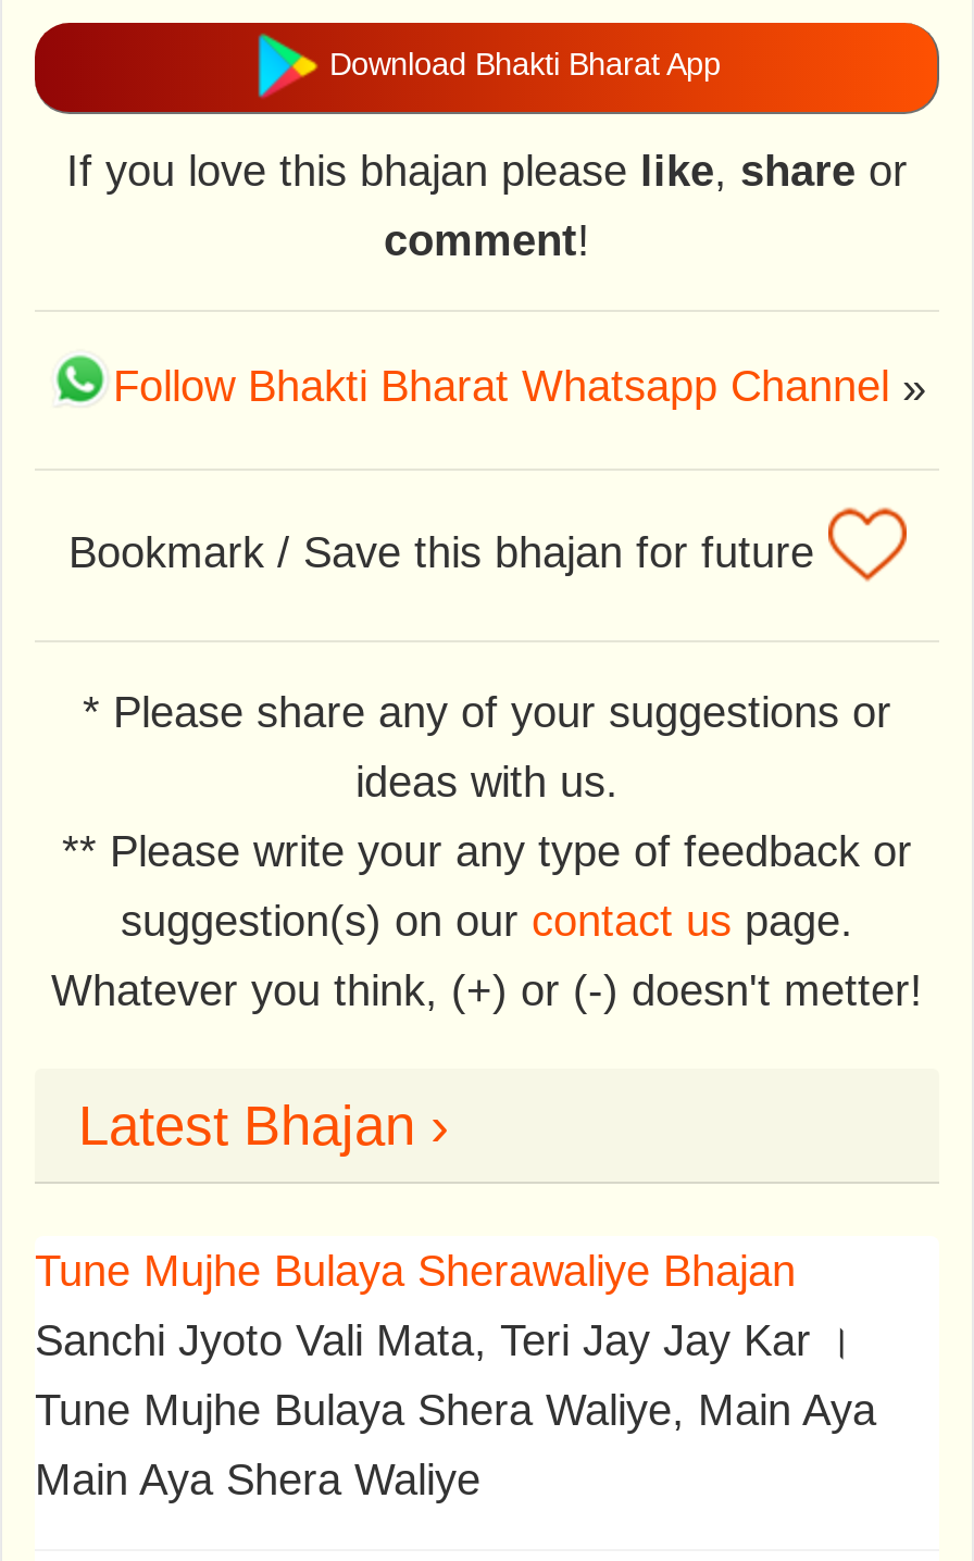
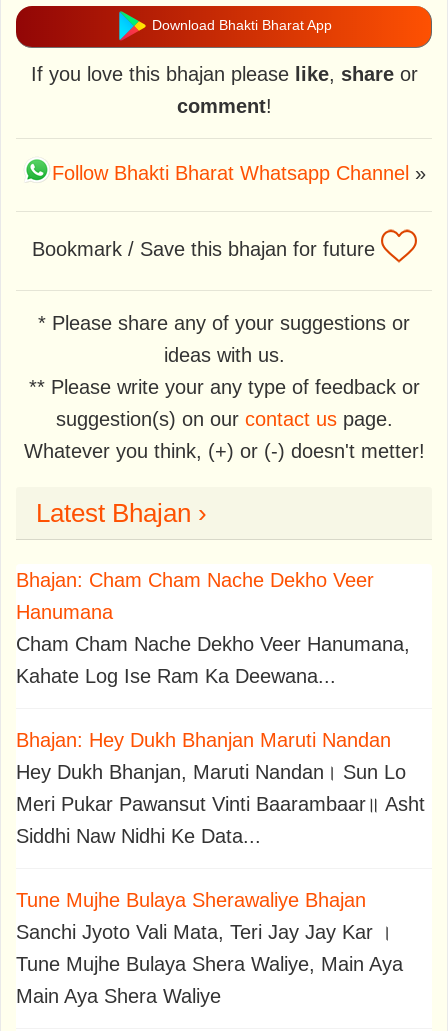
+ Bhajan: Cham Cham Nache Dekho Veer
+ Hanumana
+ Cham Cham Nache Dekho Veer Hanumana,
+ Kahate Log Ise Ram Ka Deewana...
+ Bhajan: Hey Dukh Bhanjan Maruti Nandan
+ Hey Dukh Bhanjan, Maruti Nandan। Sun Lo
+ Meri Pukar Pawansut Vinti Baarambaar॥ Asht
+ Siddhi Naw Nidhi Ke Data...
